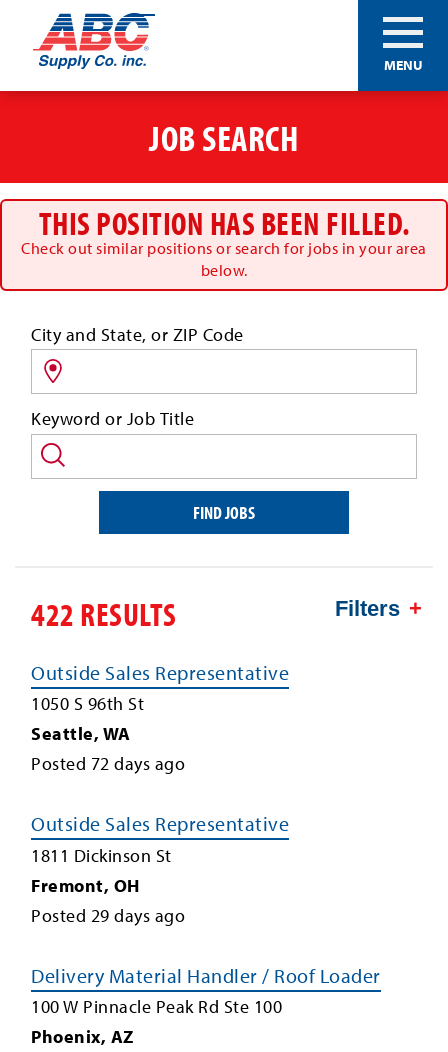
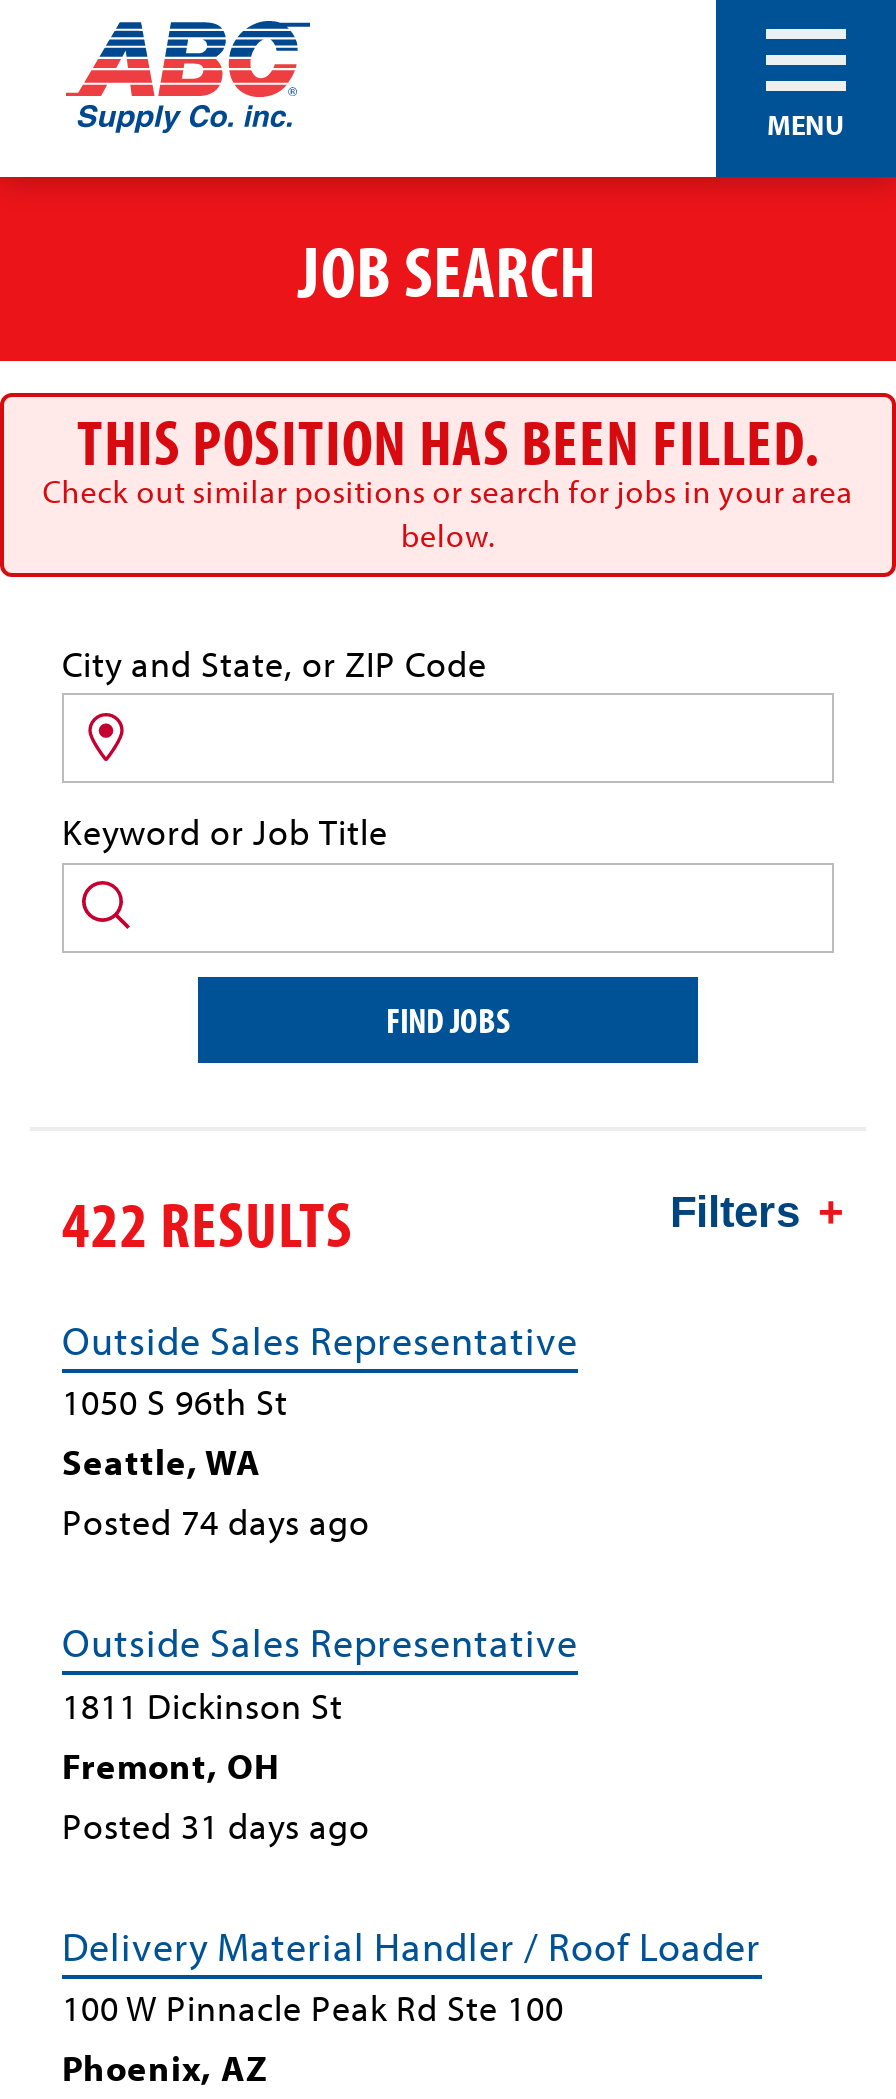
- Posted 72 days ago
+ Posted 74 days ago

- Posted 29 days ago
+ Posted 31 days ago
